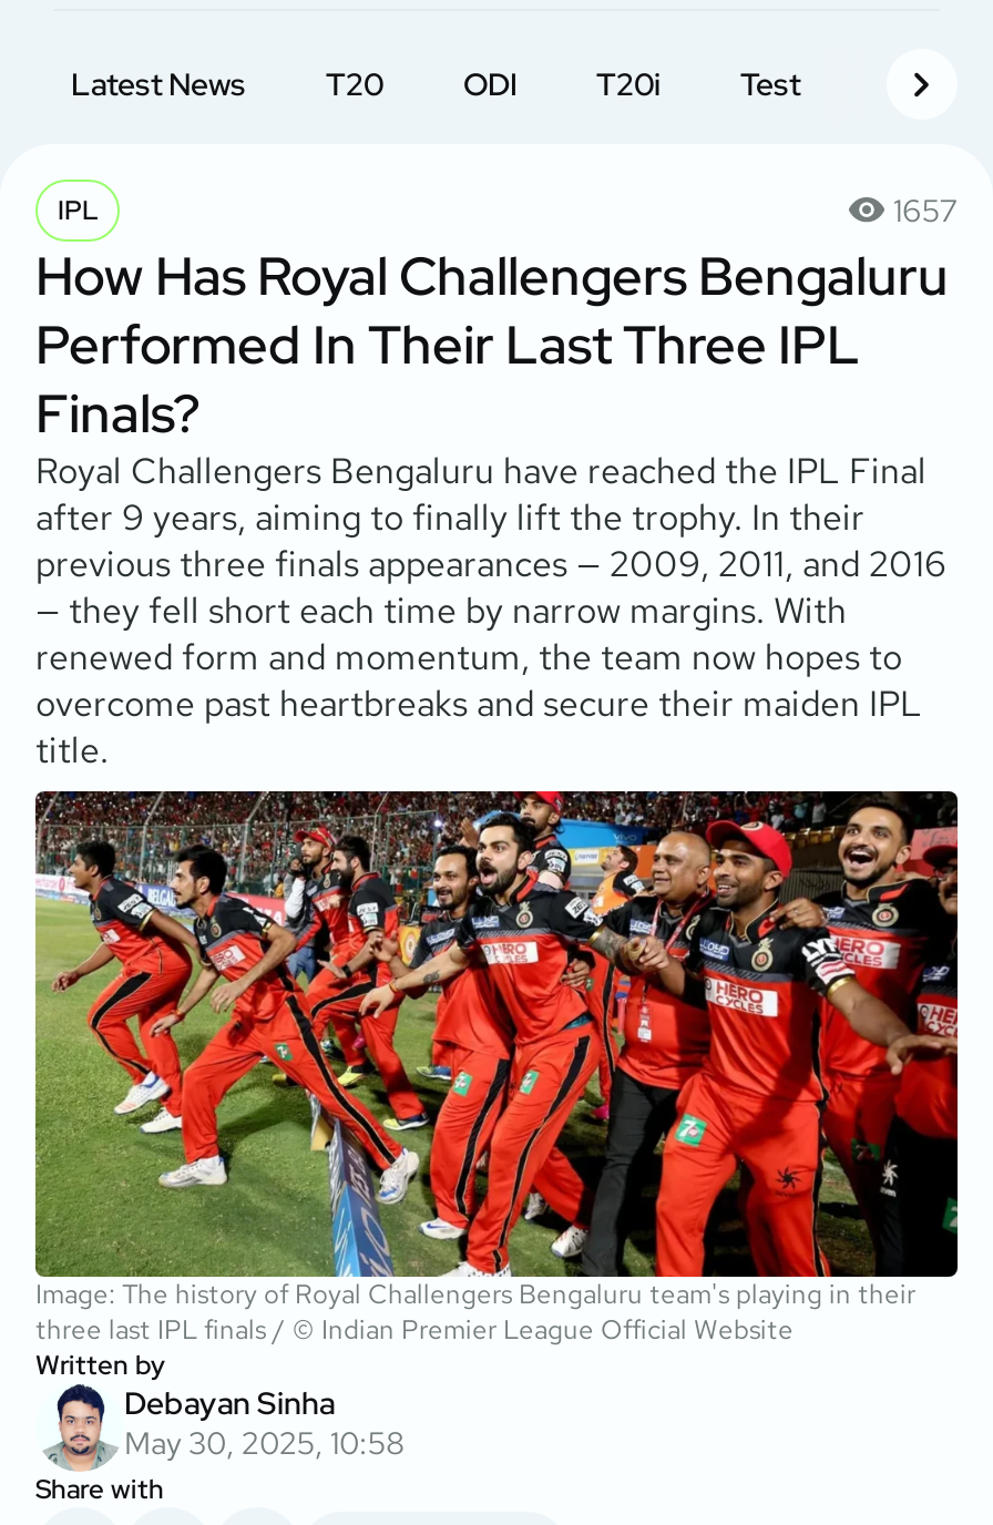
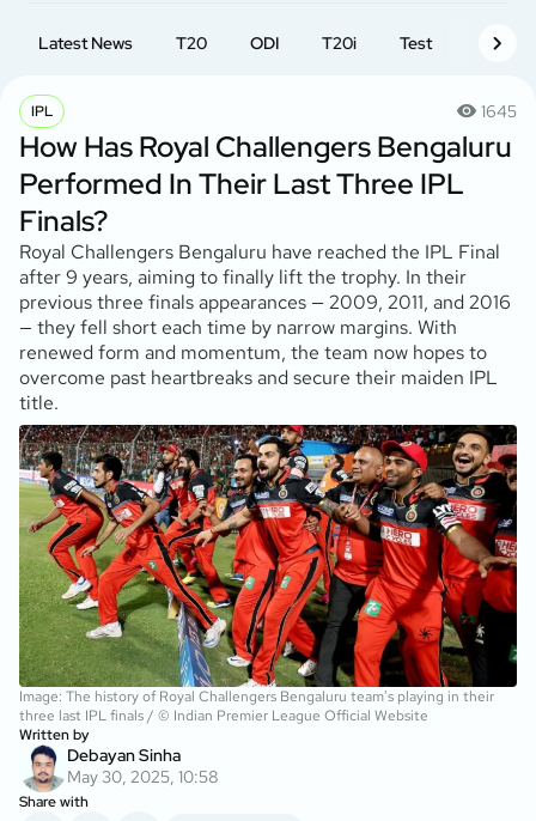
- 1657
+ 1645
